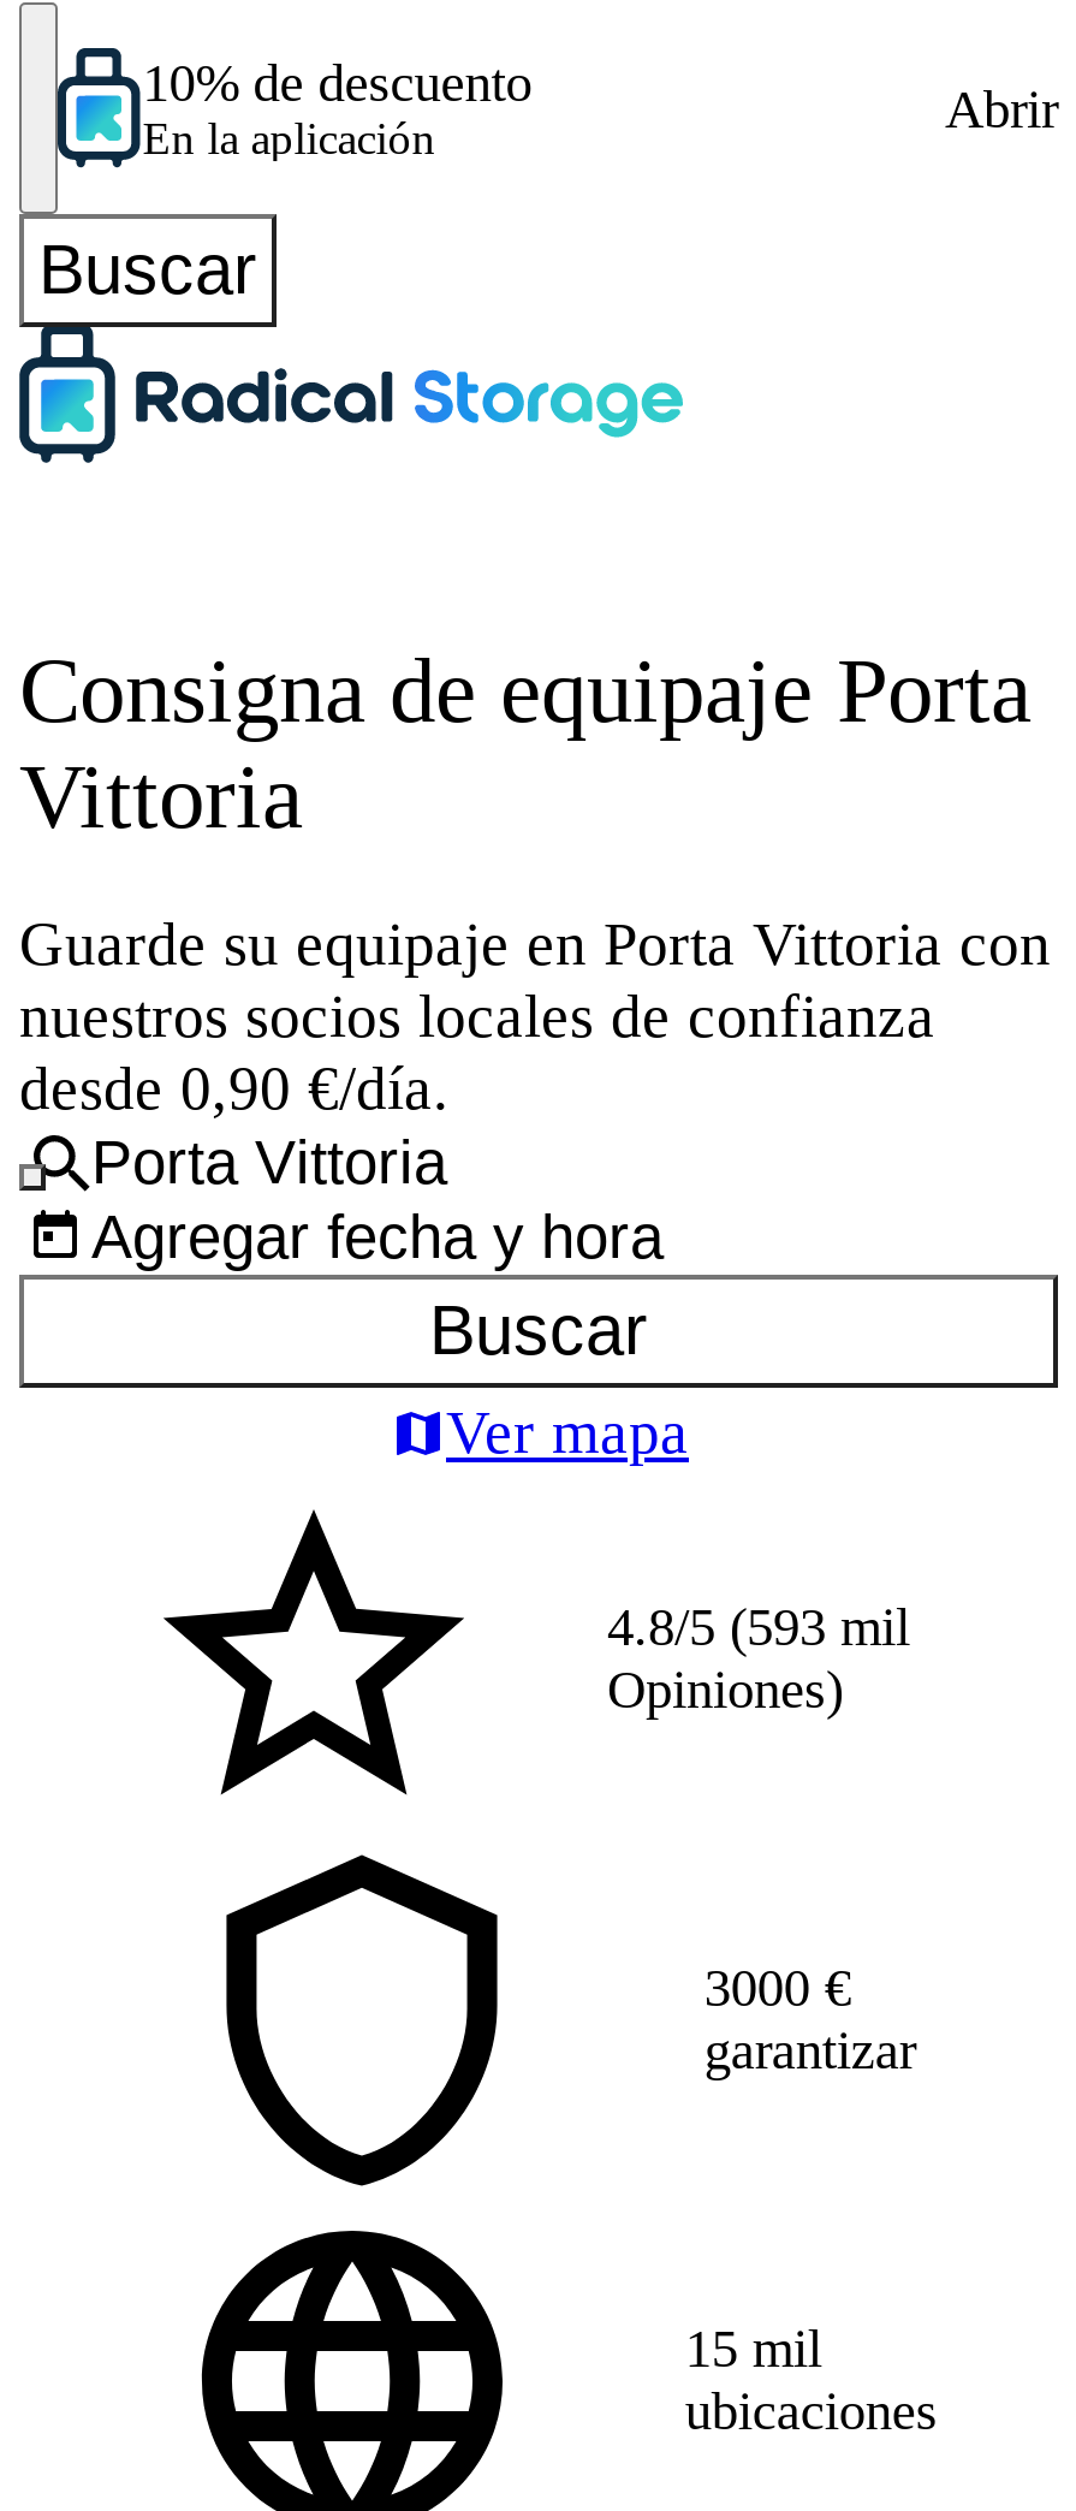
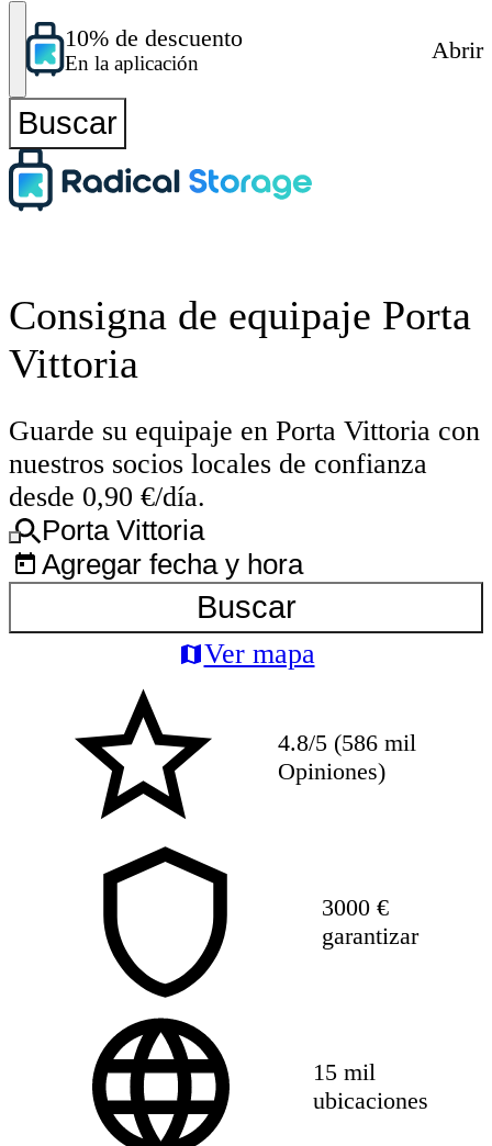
- 4.8/5 (593 mil
+ 4.8/5 (586 mil
